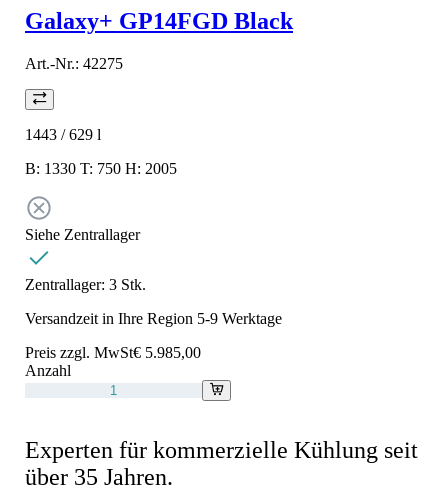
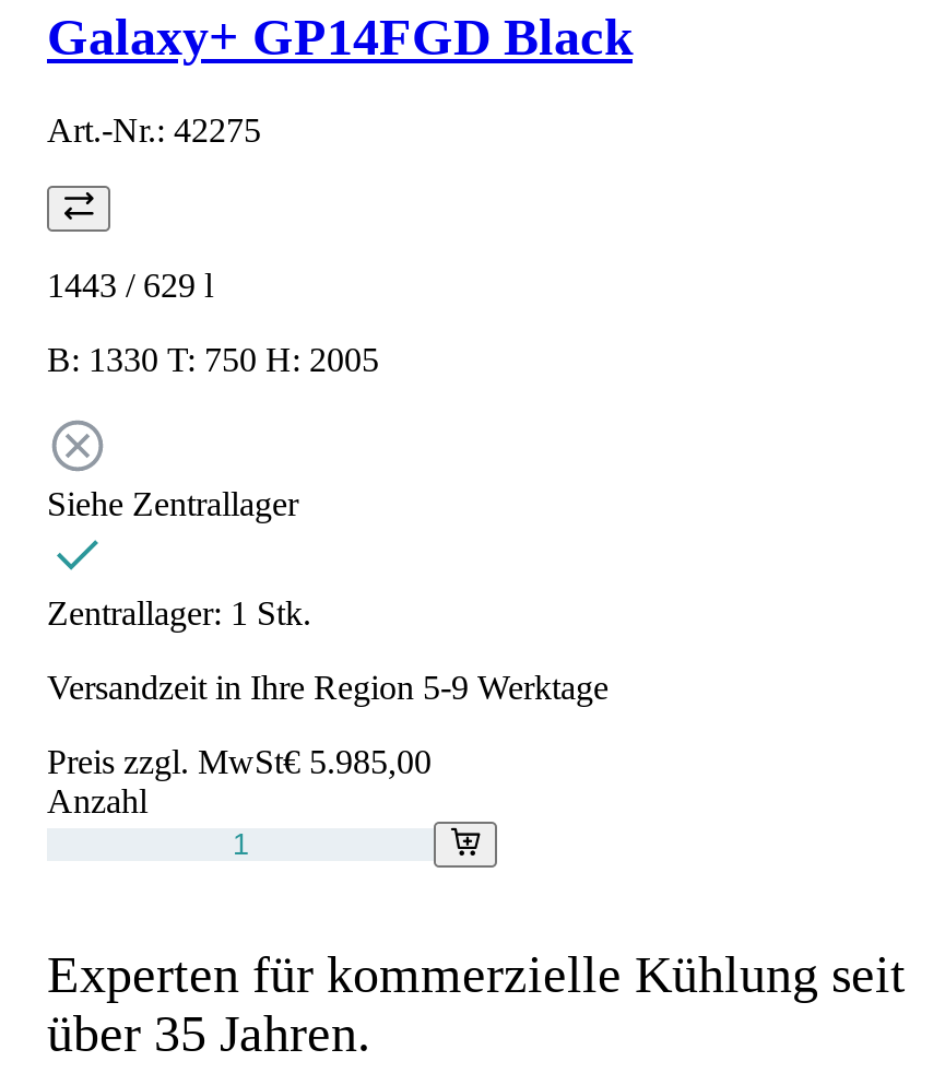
- Zentrallager: 3 Stk.
+ Zentrallager: 1 Stk.
